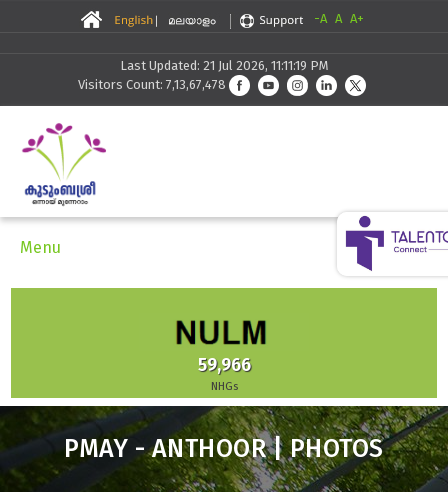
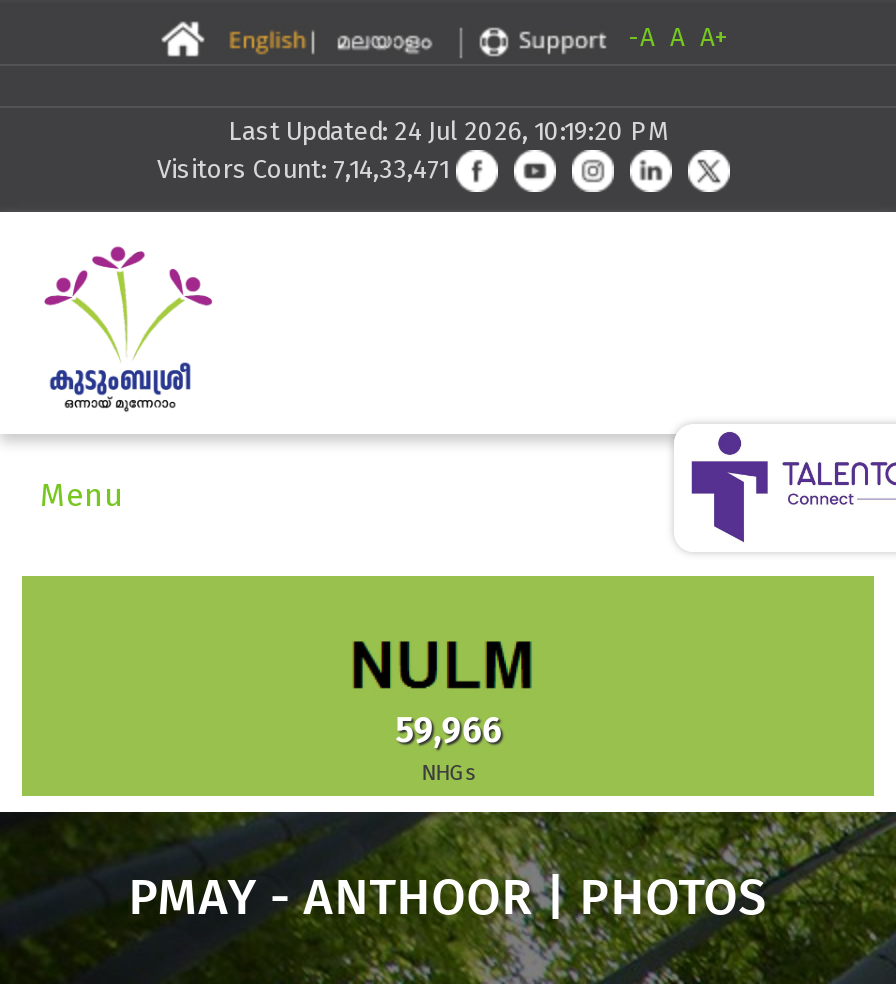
- Last Updated: 21 Jul 2026, 11:11:19 PM
+ Last Updated: 24 Jul 2026, 10:19:20 PM

- Visitors Count: 7,13,67,478
+ Visitors Count: 7,14,33,471
